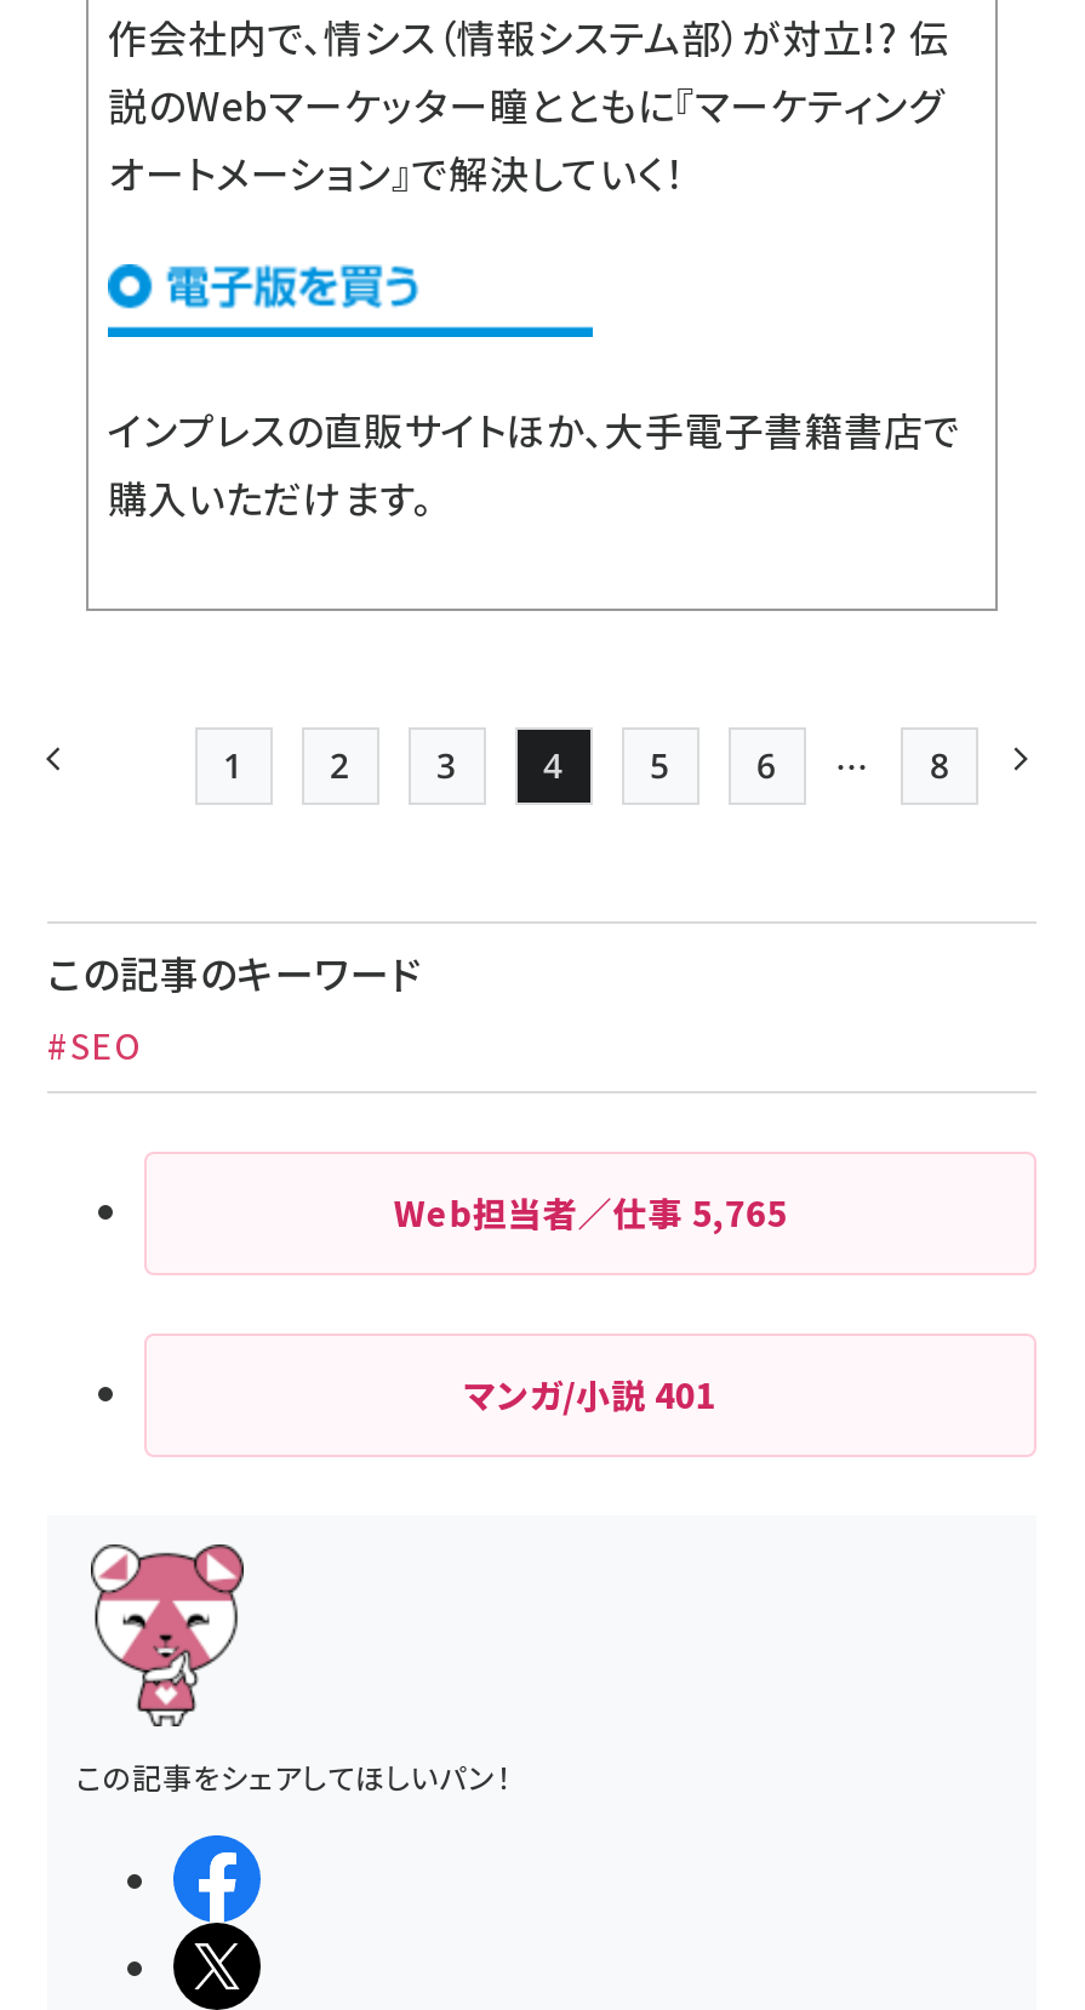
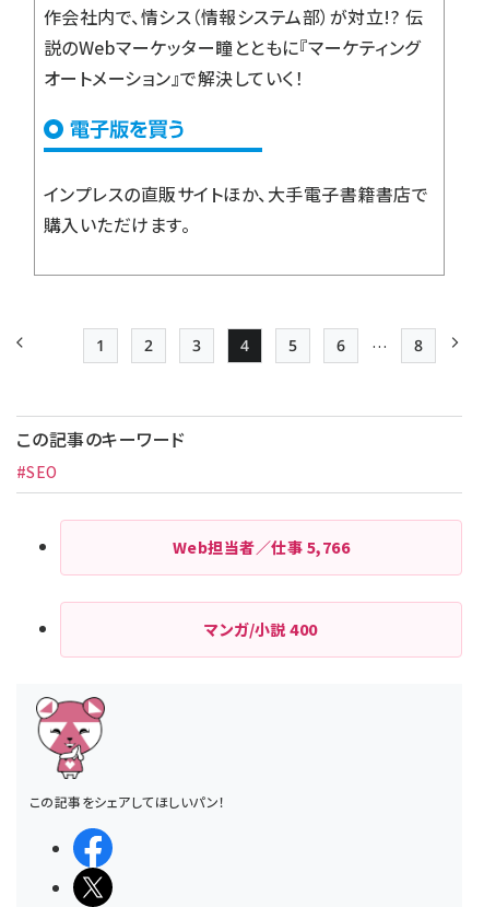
- Web担当者／仕事5,765
+ Web担当者／仕事5,766

- マンガ/小説401
+ マンガ/小説400
